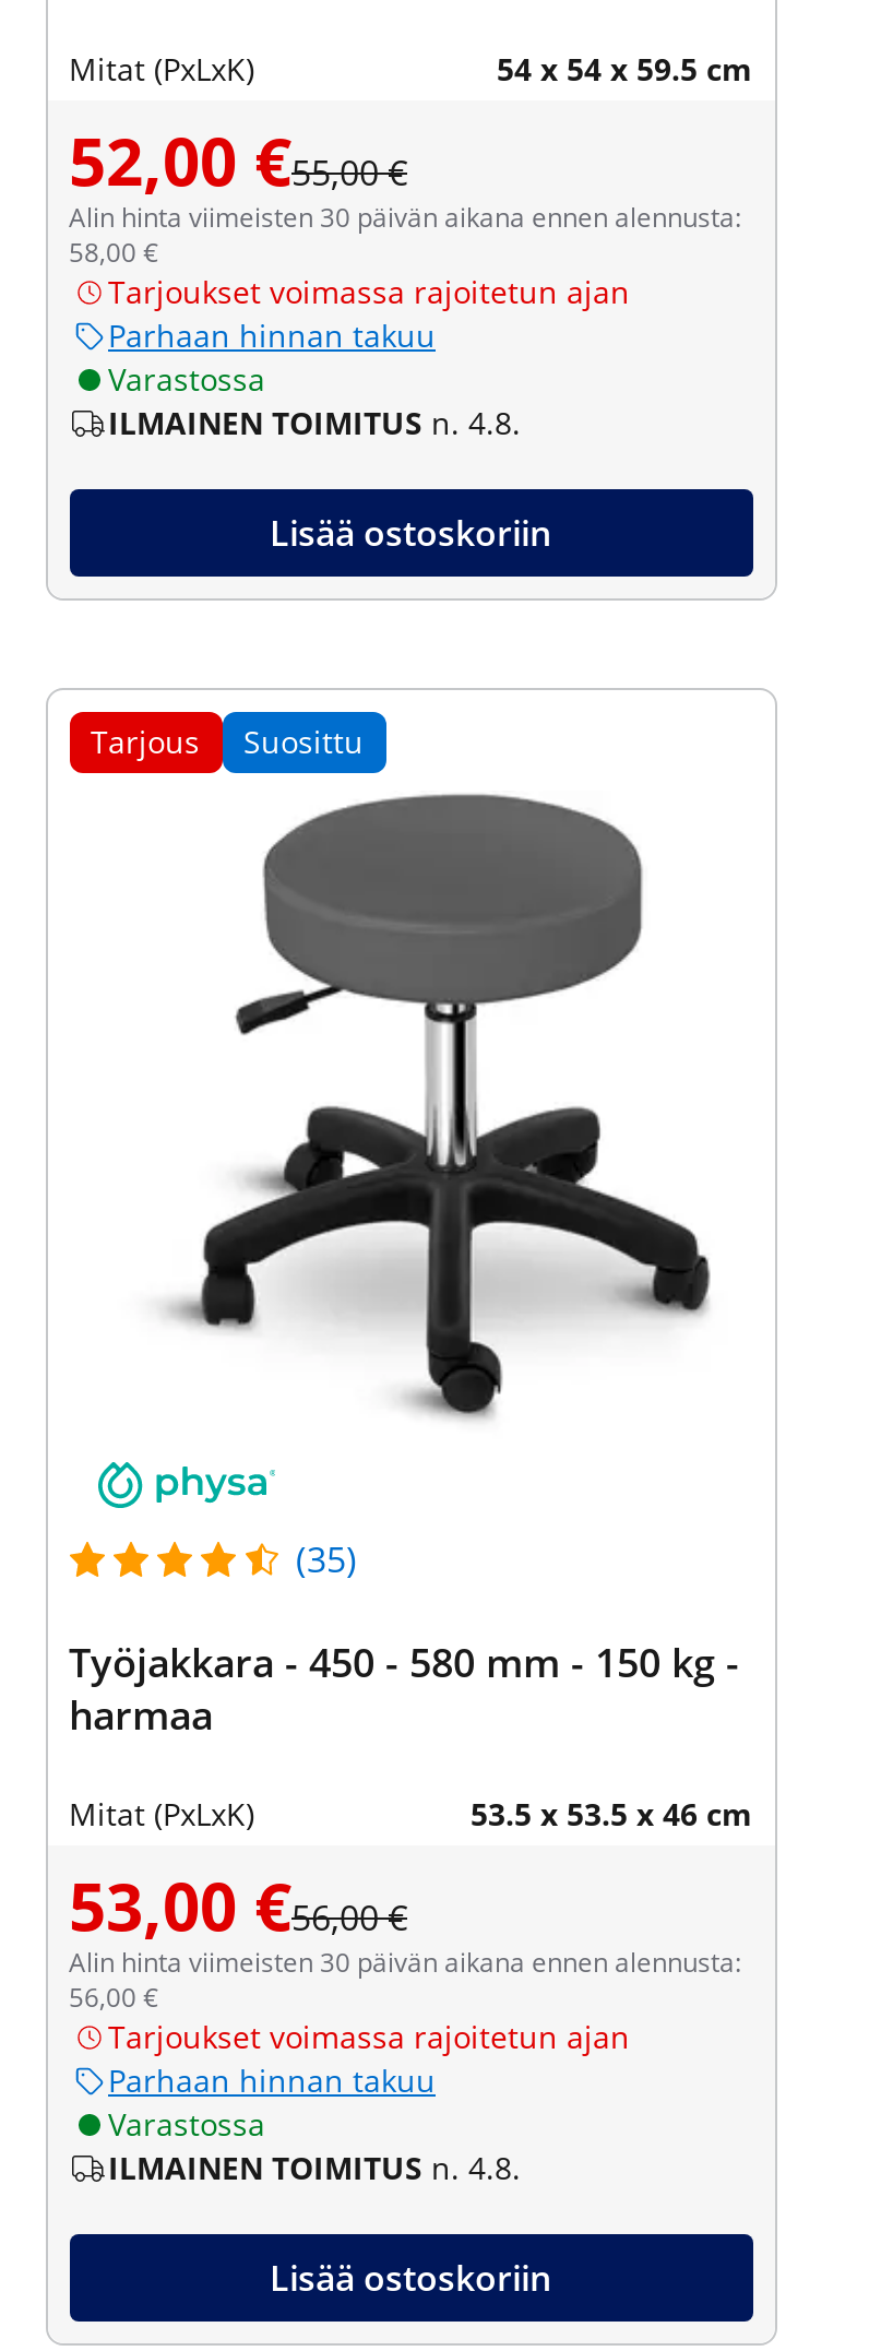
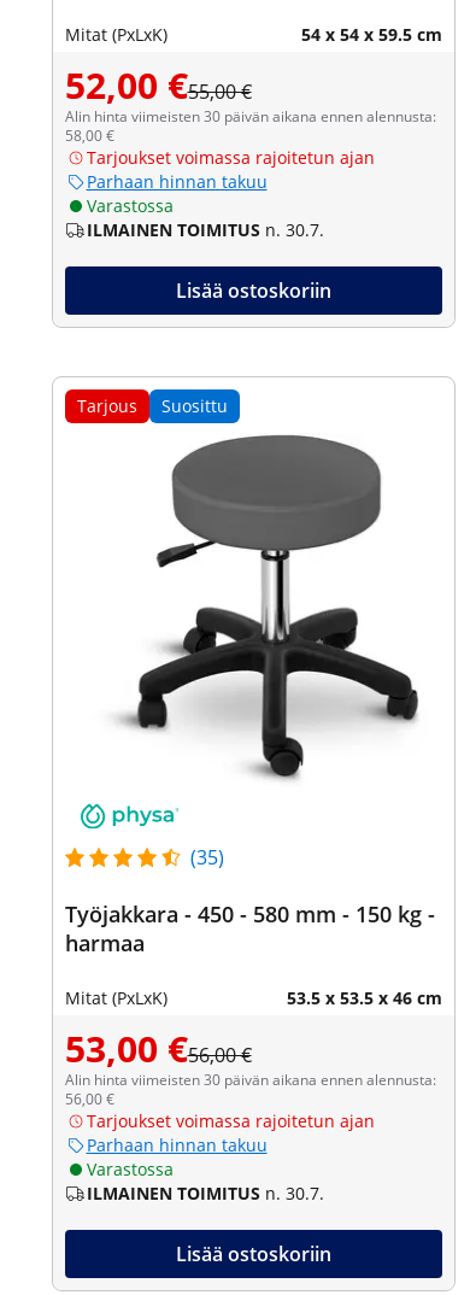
- ILMAINEN TOIMITUS n. 4.8.
+ ILMAINEN TOIMITUS n. 30.7.

- ILMAINEN TOIMITUS n. 4.8.
+ ILMAINEN TOIMITUS n. 30.7.
